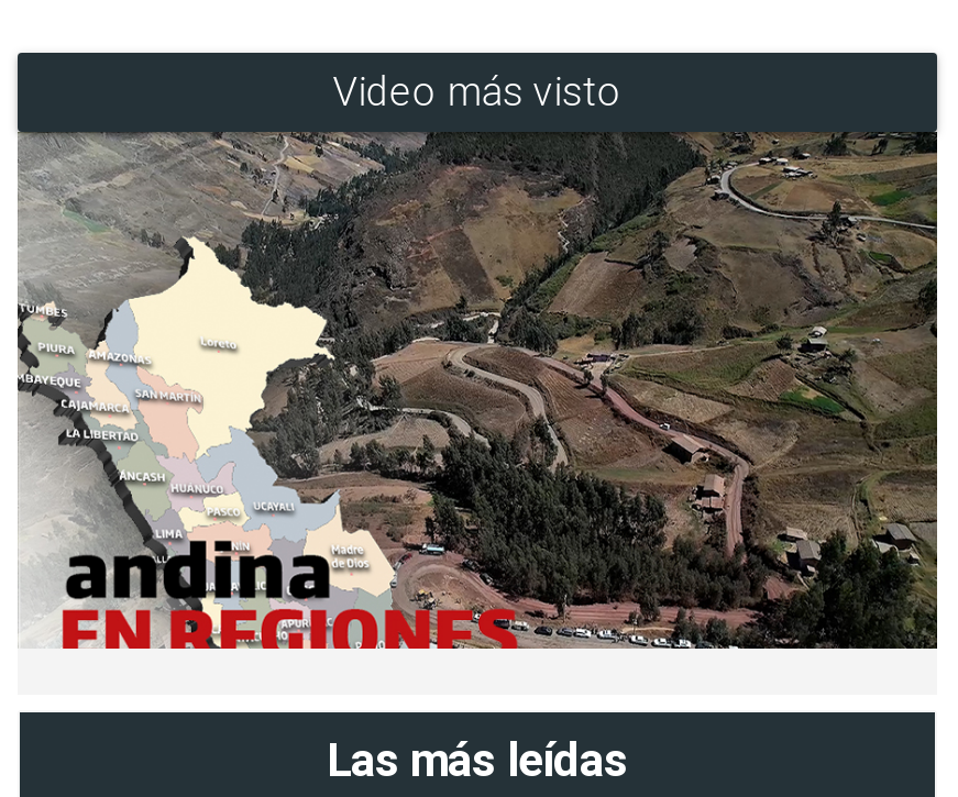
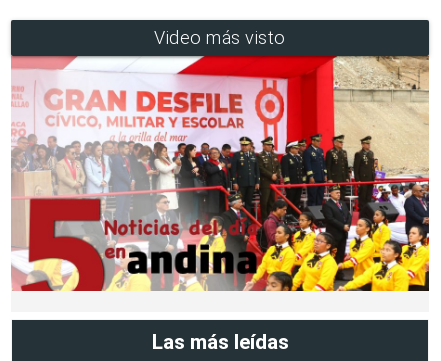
- [image]
+ [image]
